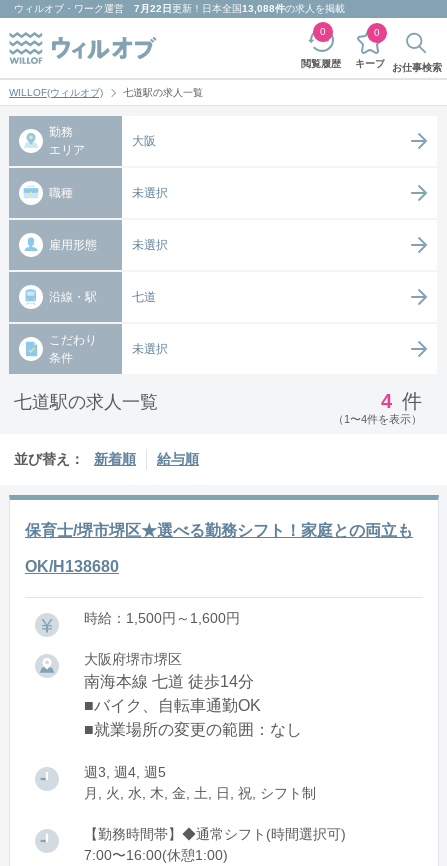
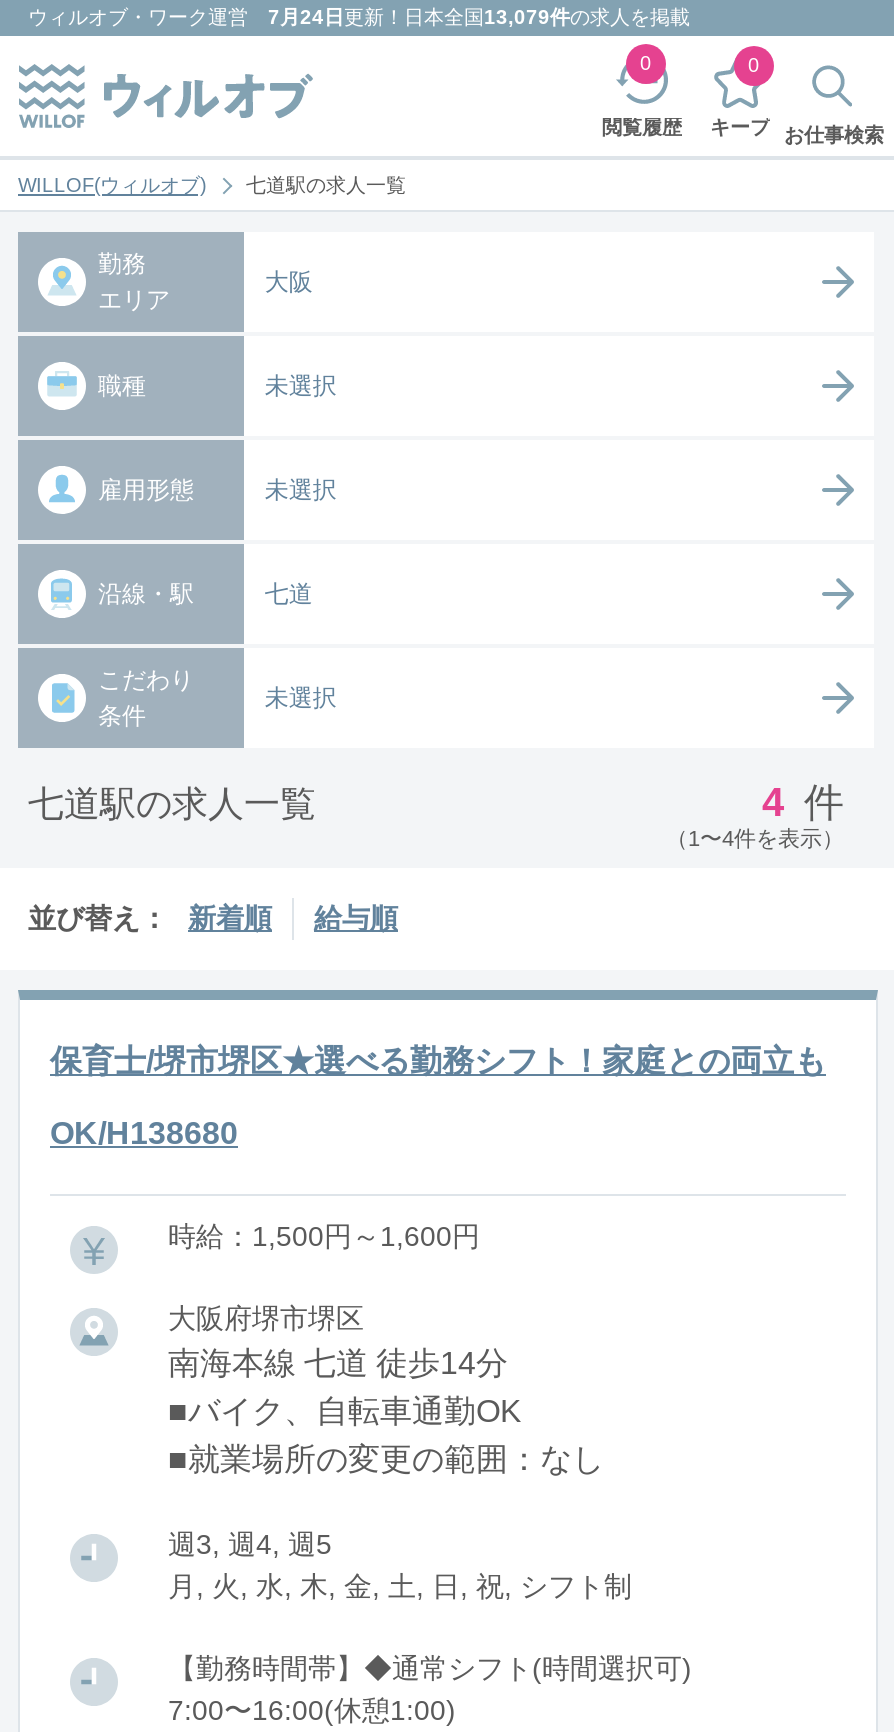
- ウィルオブ・ワーク運営7月22日更新！日本全国13,088件の求人を掲載
+ ウィルオブ・ワーク運営7月24日更新！日本全国13,079件の求人を掲載
